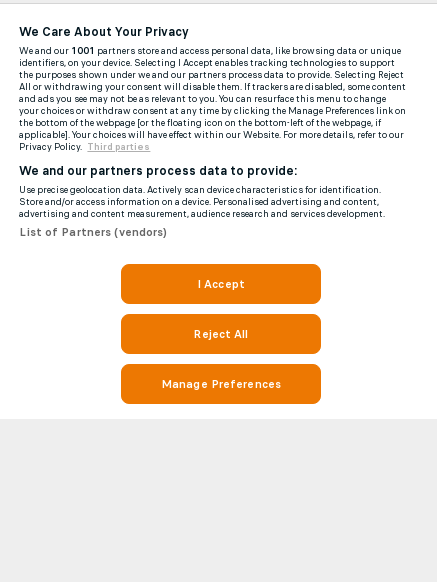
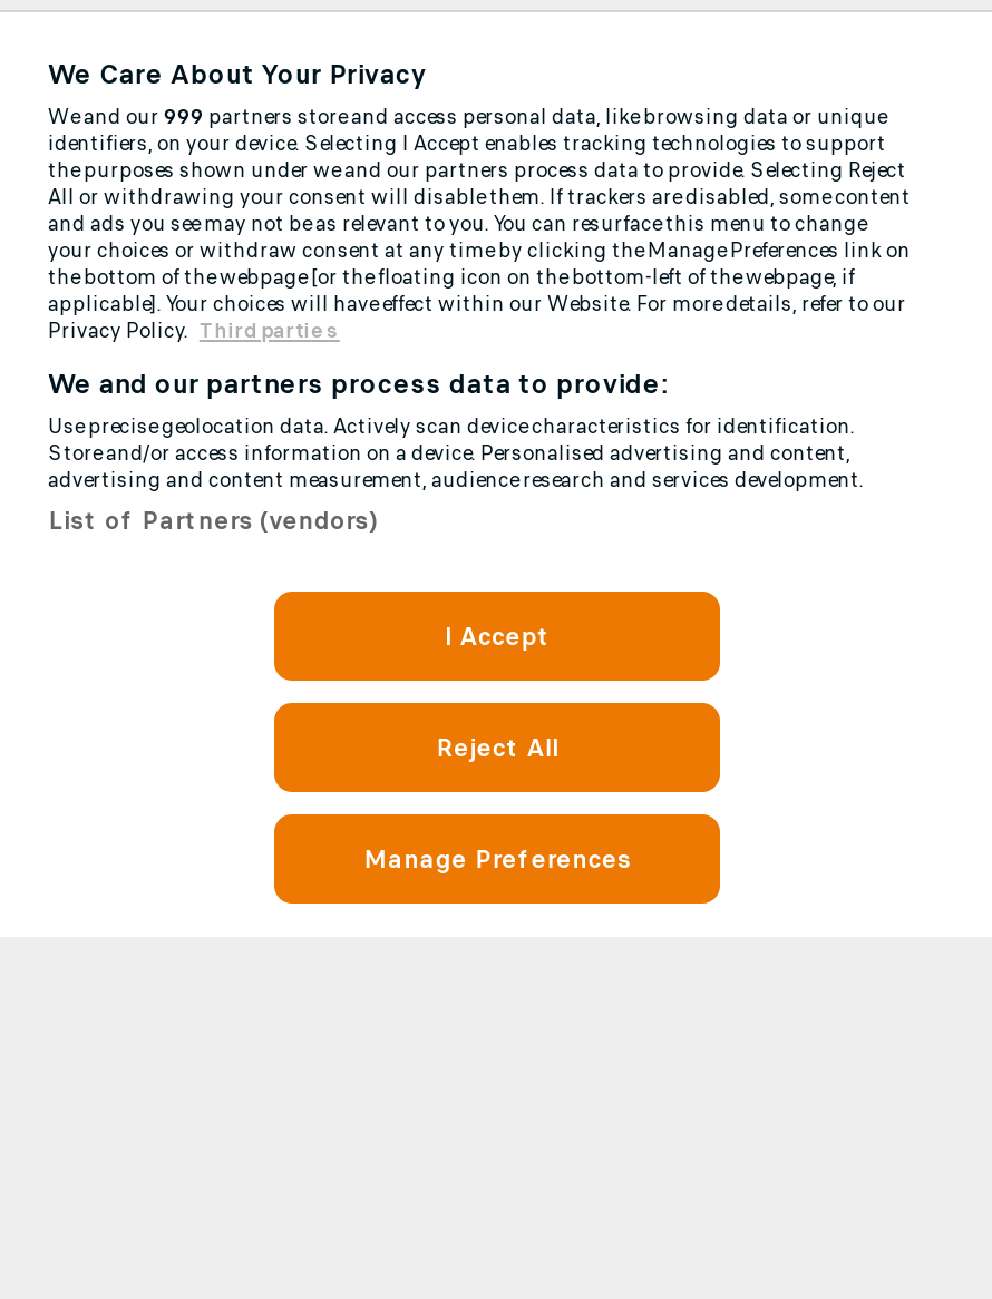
- We and our 1001 partners store and access personal data, like browsing data or unique
+ We and our 999 partners store and access personal data, like browsing data or unique
